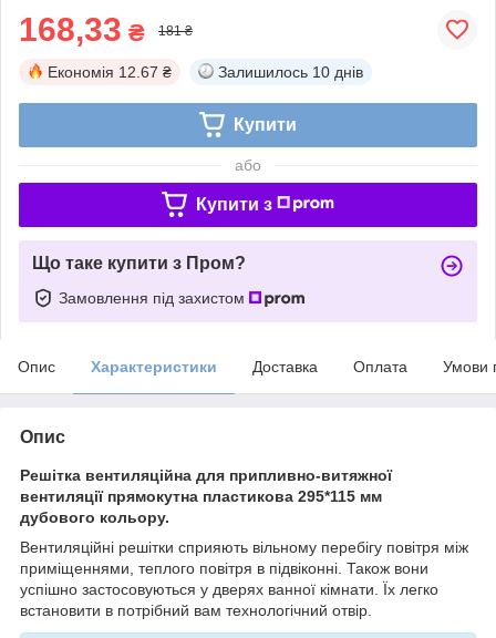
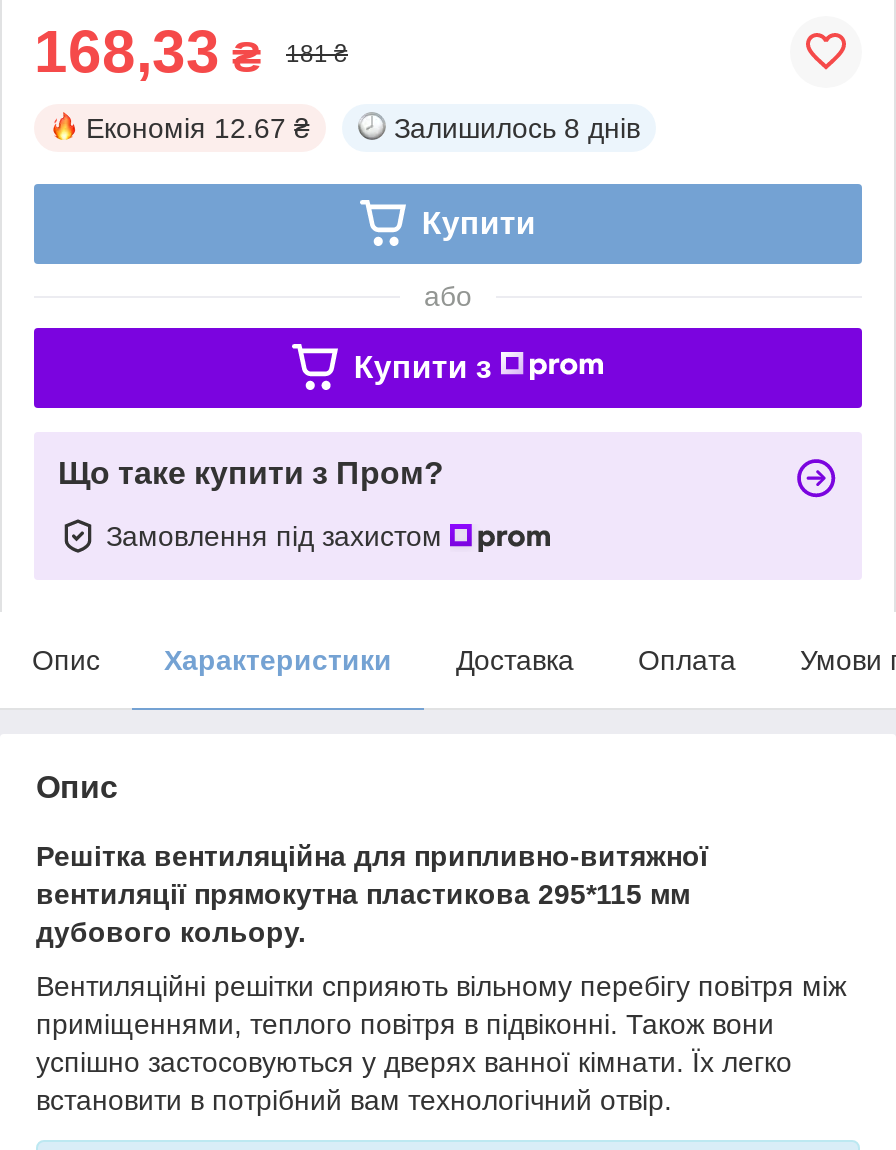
- Залишилось 10 днів
+ Залишилось 8 днів
